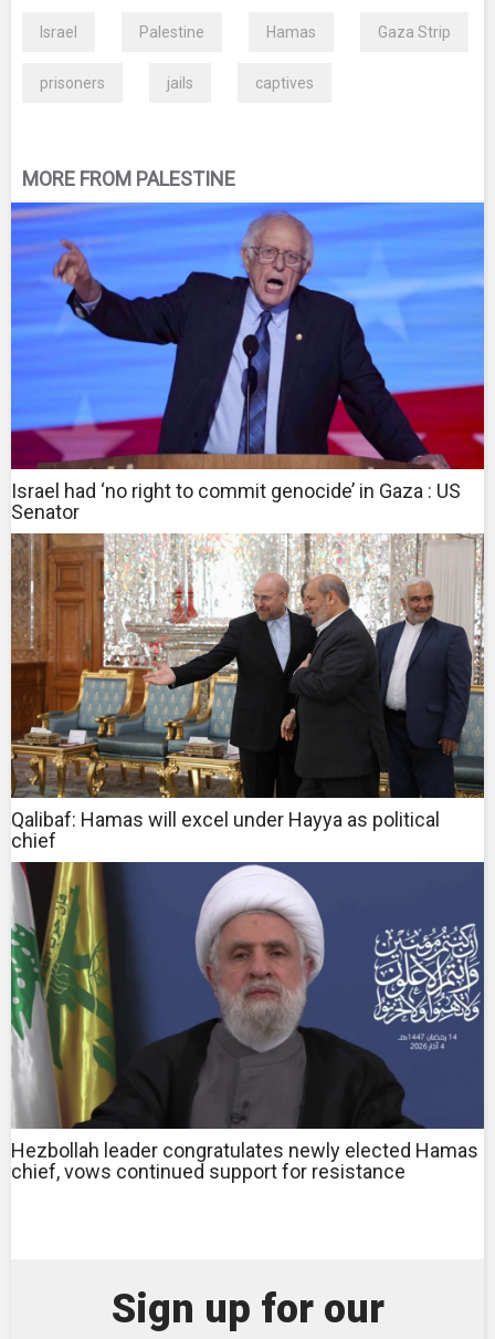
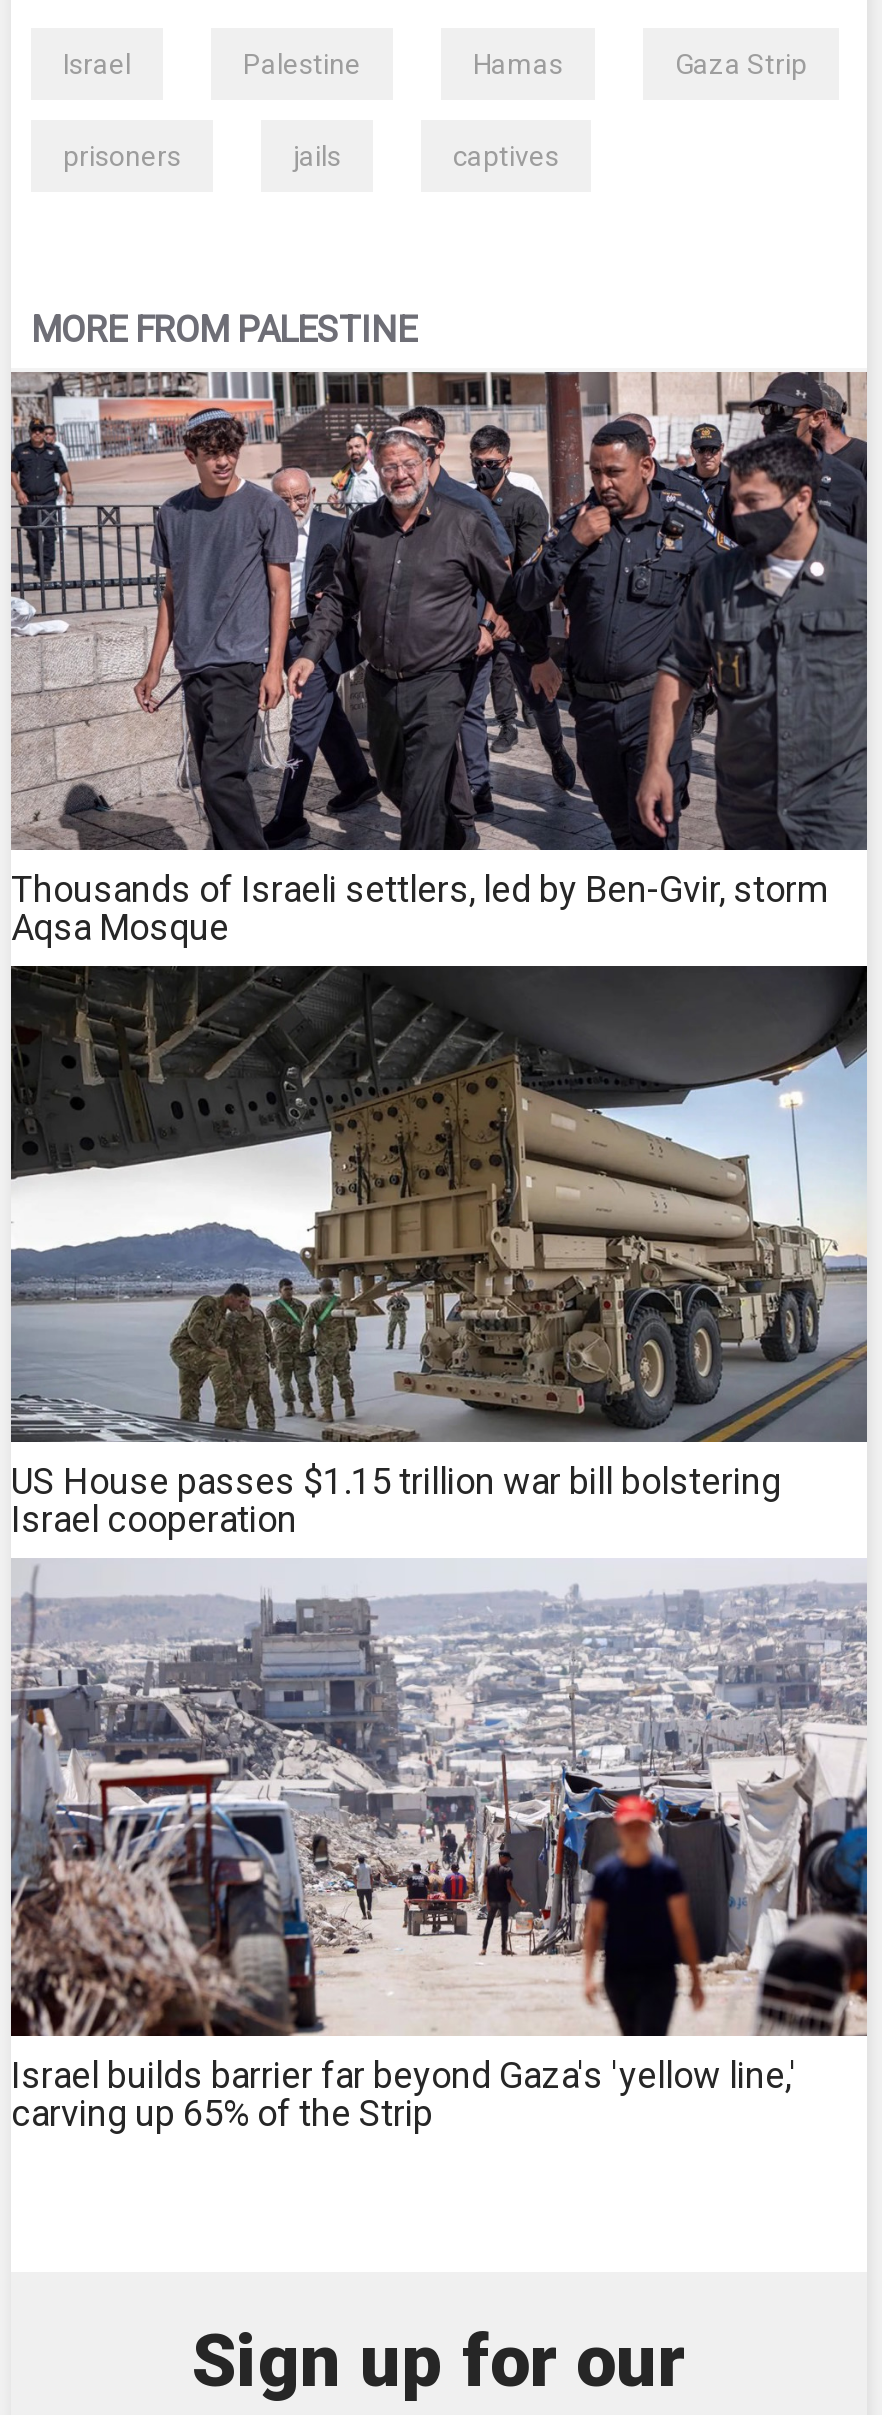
- [image]
- Israel had ‘no right to commit genocide’ in Gaza : US
- Senator
+ [image]
+ Thousands of Israeli settlers, led by Ben-Gvir, storm
+ Aqsa Mosque

- [image]
- Qalibaf: Hamas will excel under Hayya as political
- chief
+ [image]
+ US House passes $1.15 trillion war bill bolstering
+ Israel cooperation

- [image]
- Hezbollah leader congratulates newly elected Hamas
- chief, vows continued support for resistance
+ [image]
+ Israel builds barrier far beyond Gaza's 'yellow line,'
+ carving up 65% of the Strip
